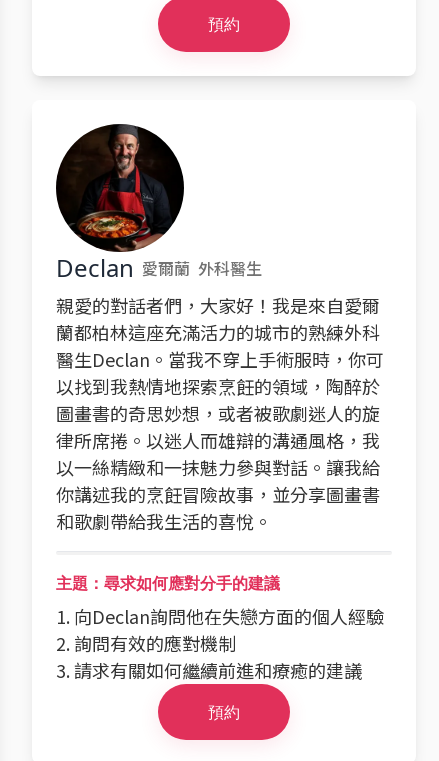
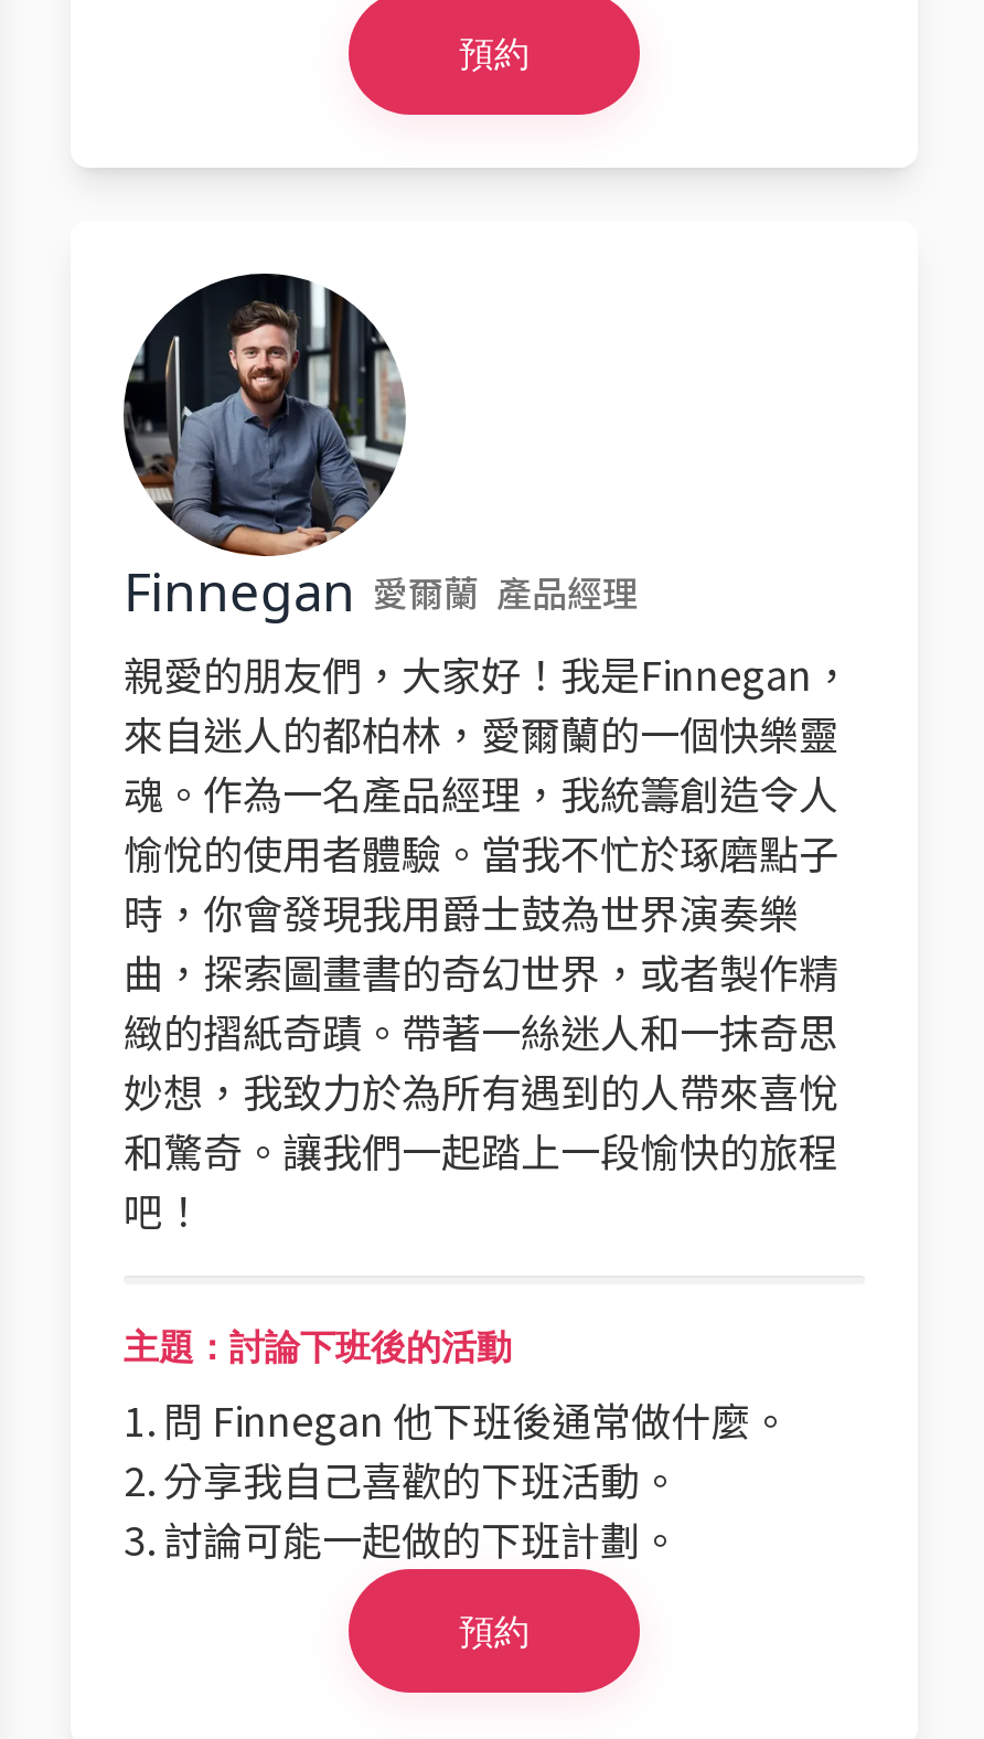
- [image]
- Declan 愛爾蘭 外科醫生
- 親愛的對話者們，大家好！我是來自愛爾
- 蘭都柏林這座充滿活力的城市的熟練外科
- 醫生Declan。當我不穿上手術服時，你可
- 以找到我熱情地探索烹飪的領域，陶醉於
- 圖畫書的奇思妙想，或者被歌劇迷人的旋
- 律所席捲。以迷人而雄辯的溝通風格，我
- 以一絲精緻和一抹魅力參與對話。讓我給
- 你講述我的烹飪冒險故事，並分享圖畫書
- 和歌劇帶給我生活的喜悅。
+ [image]
+ Finnegan 愛爾蘭 產品經理
+ 親愛的朋友們，大家好！我是Finnegan，
+ 來自迷人的都柏林，愛爾蘭的一個快樂靈
+ 魂。作為一名產品經理，我統籌創造令人
+ 愉悅的使用者體驗。當我不忙於琢磨點子
+ 時，你會發現我用爵士鼓為世界演奏樂
+ 曲，探索圖畫書的奇幻世界，或者製作精
+ 緻的摺紙奇蹟。帶著一絲迷人和一抹奇思
+ 妙想，我致力於為所有遇到的人帶來喜悅
+ 和驚奇。讓我們一起踏上一段愉快的旅程
+ 吧！

- 主題：尋求如何應對分手的建議
- 1. 向Declan詢問他在失戀方面的個人經驗
- 2. 詢問有效的應對機制
- 3. 請求有關如何繼續前進和療癒的建議
+ 主題：討論下班後的活動
+ 1. 問 Finnegan 他下班後通常做什麼。
+ 2. 分享我自己喜歡的下班活動。
+ 3. 討論可能一起做的下班計劃。
